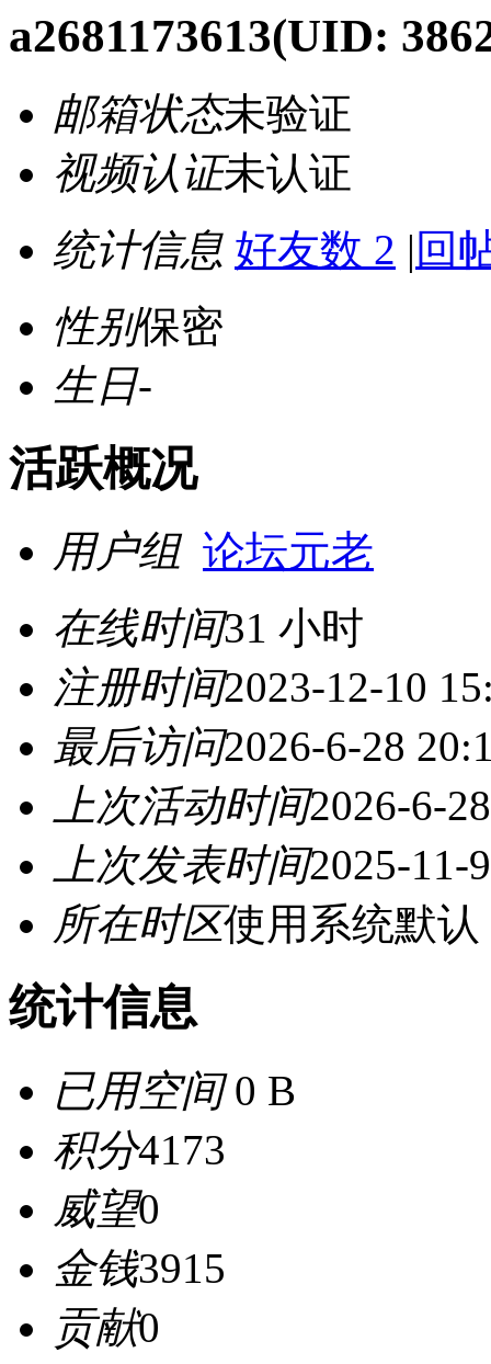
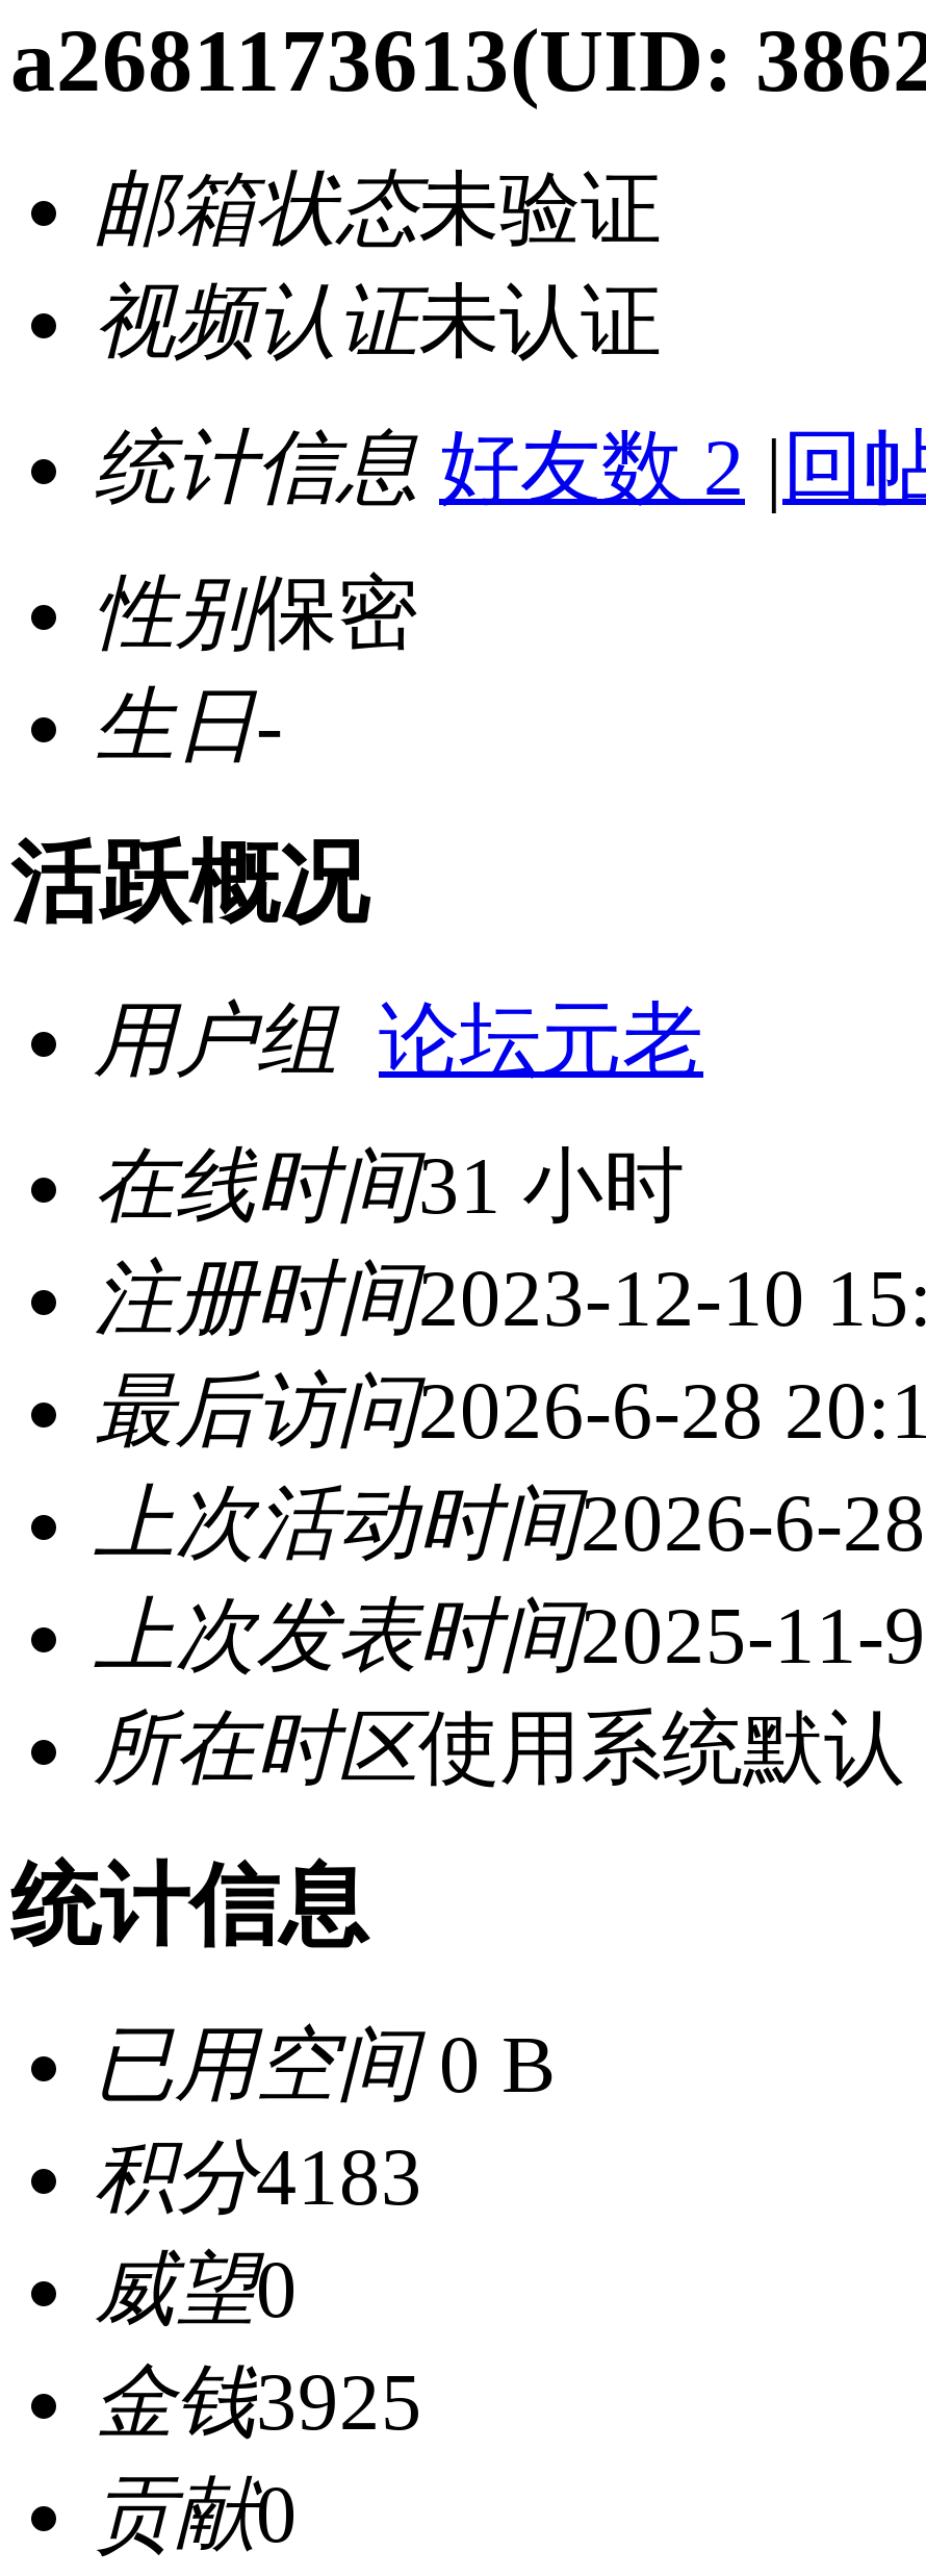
- 积分4173
+ 积分4183

- 金钱3915
+ 金钱3925
